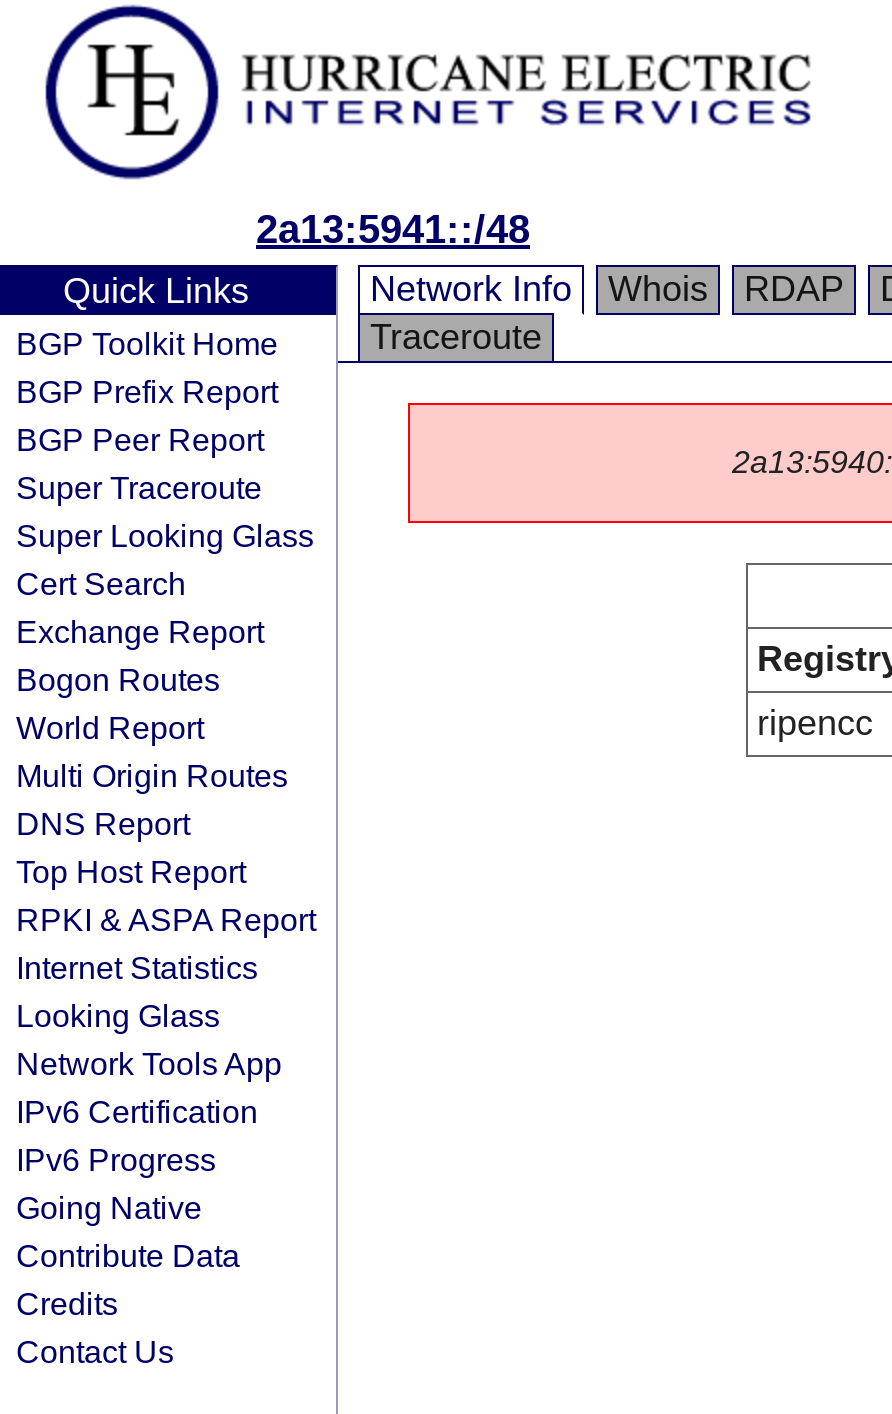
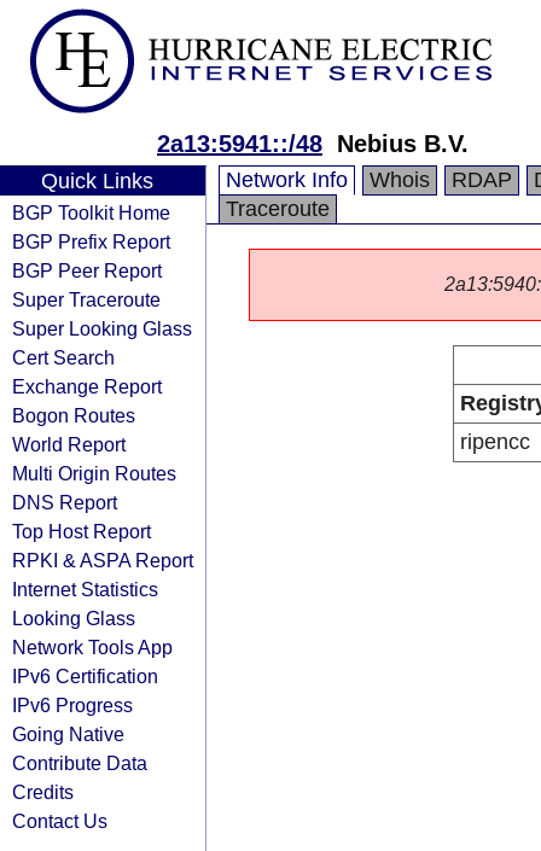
- 2a13:5941::/48
+ 2a13:5941::/48 Nebius B.V.
